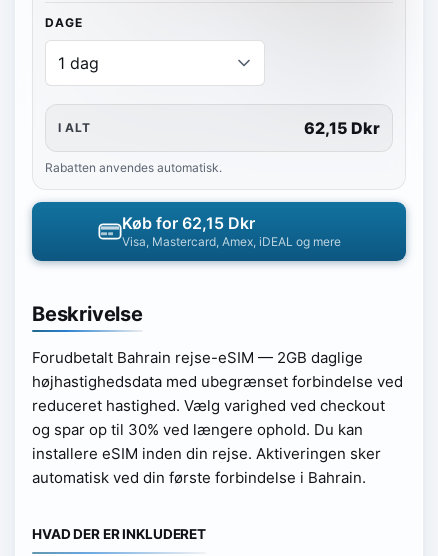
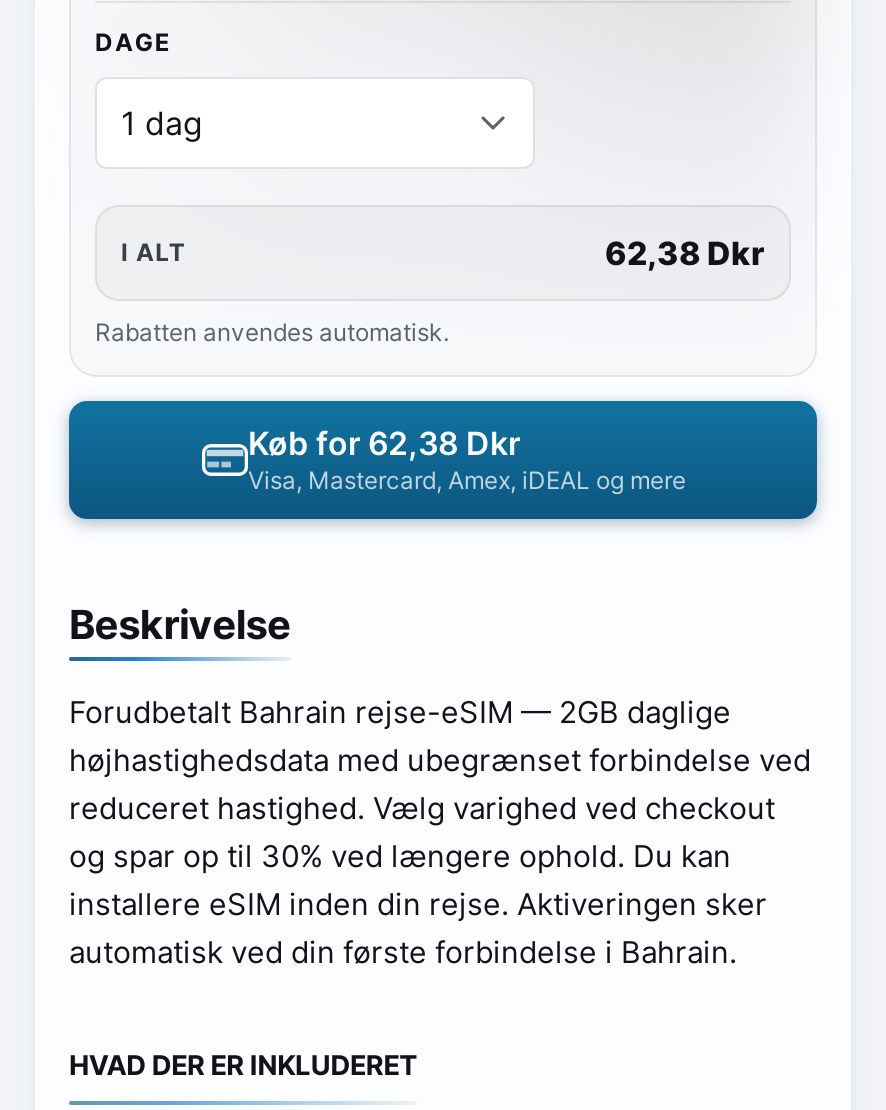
- 62,15 Dkr
+ 62,38 Dkr

- Køb for 62,15 Dkr
+ Køb for 62,38 Dkr
